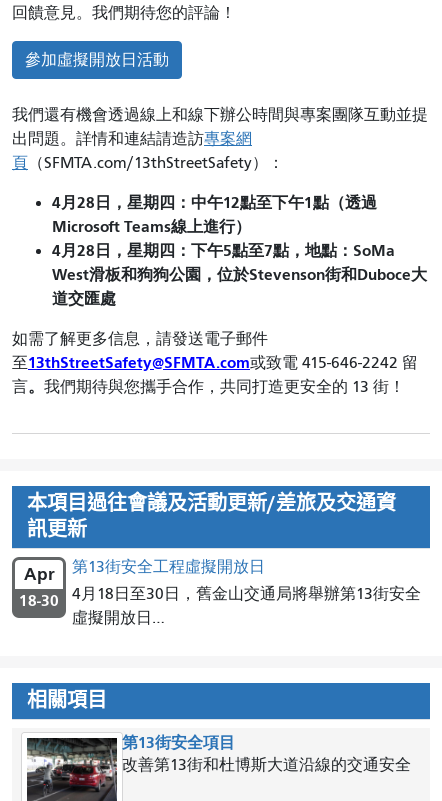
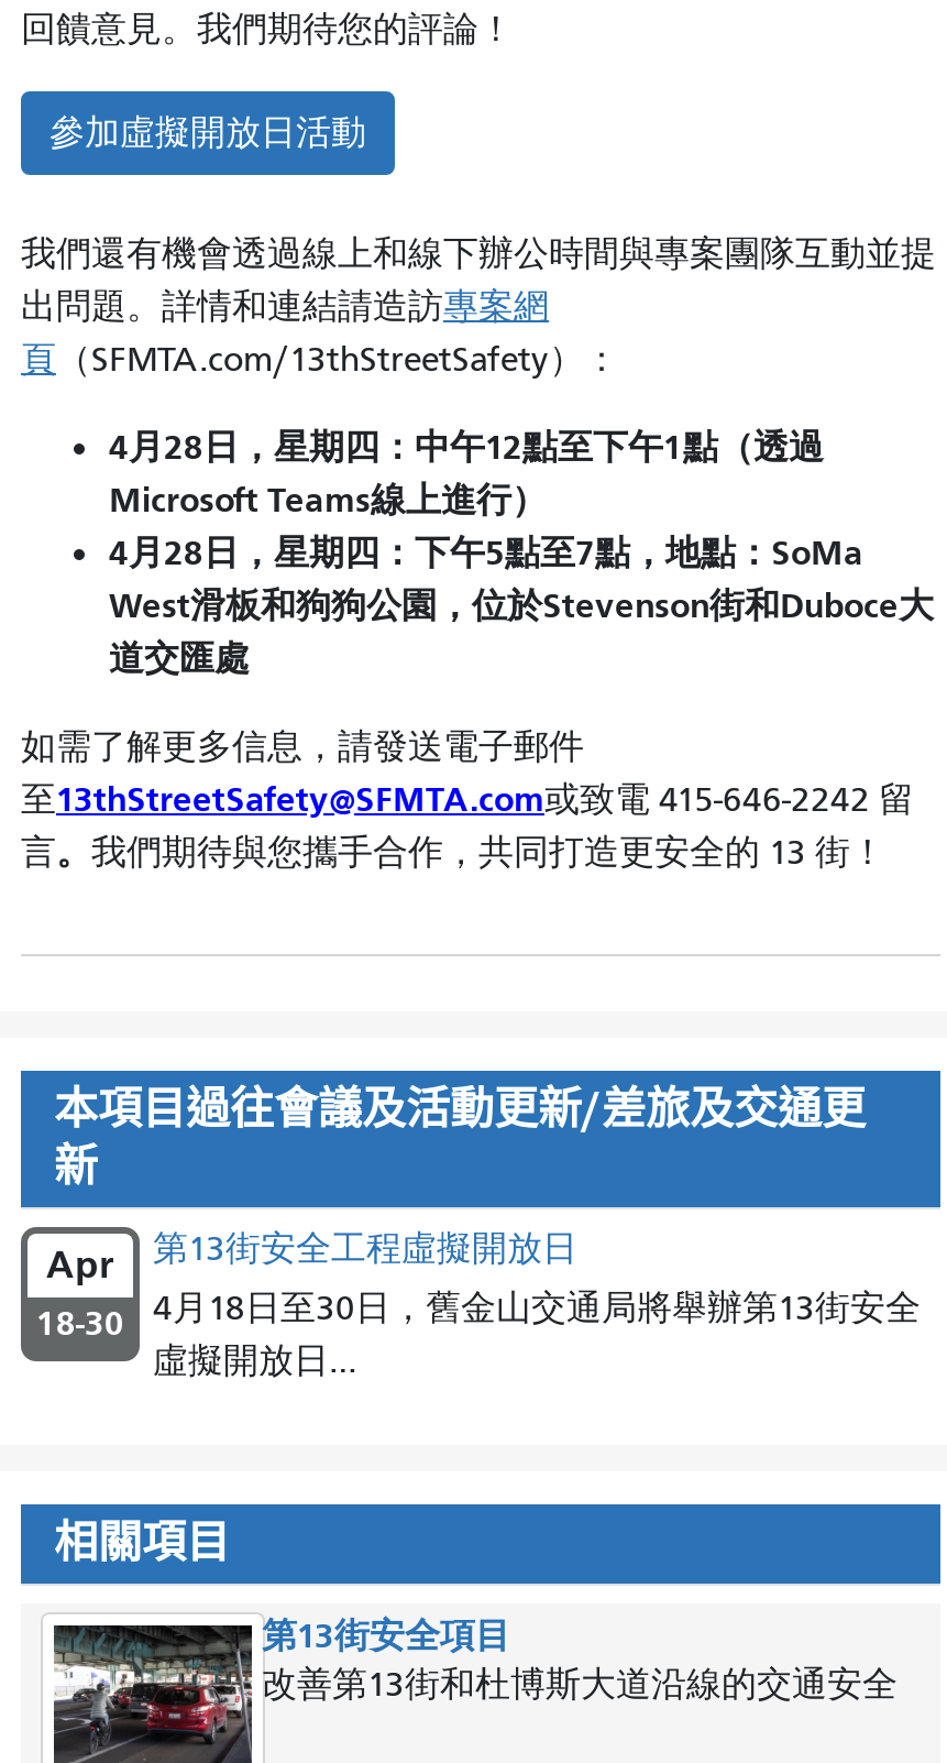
- 本項目過往會議及活動更新/差旅及交通資
- 訊更新
+ 本項目過往會議及活動更新/差旅及交通更
+ 新
